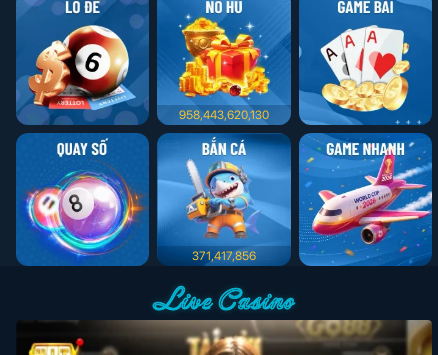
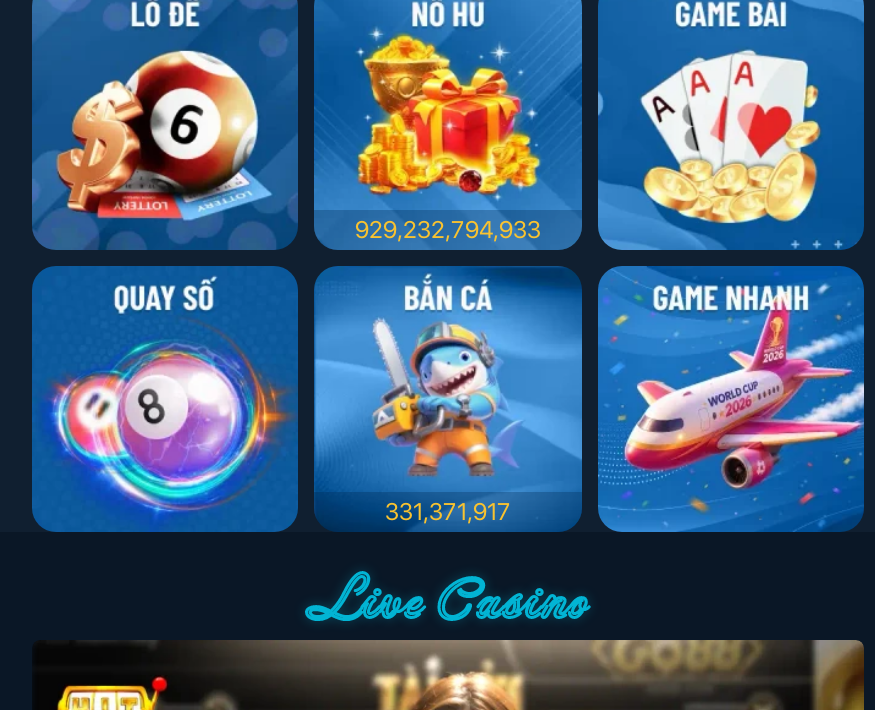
- 958,443,620,130
+ 929,232,794,933

- 371,417,856
+ 331,371,917
